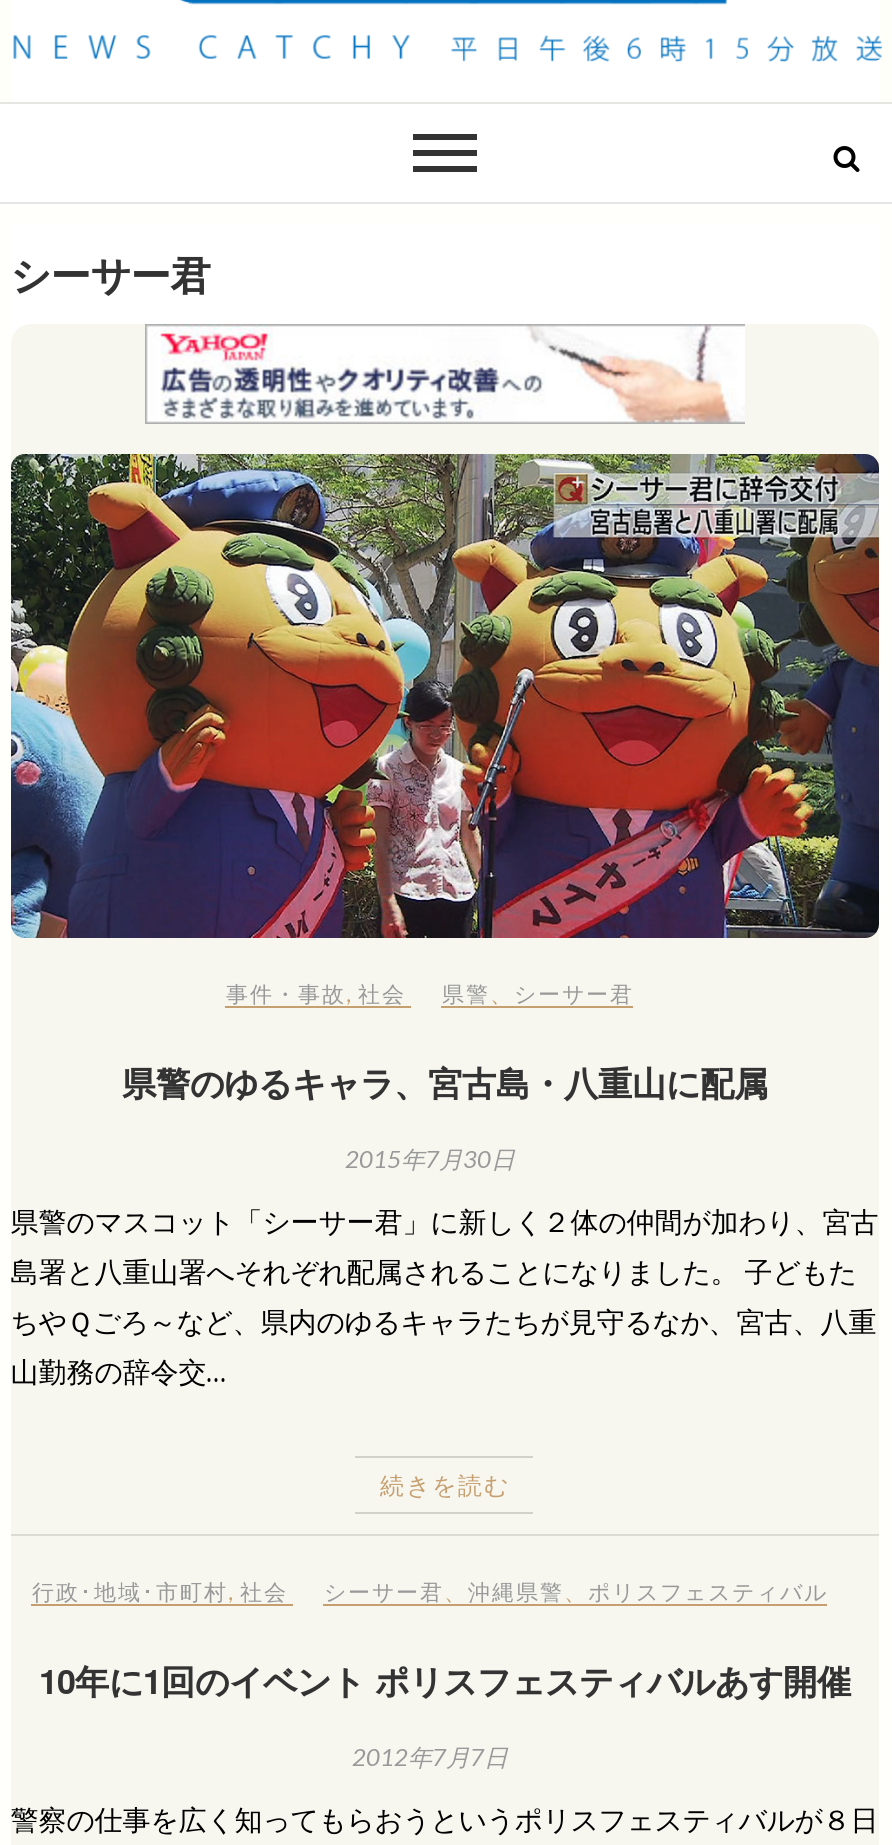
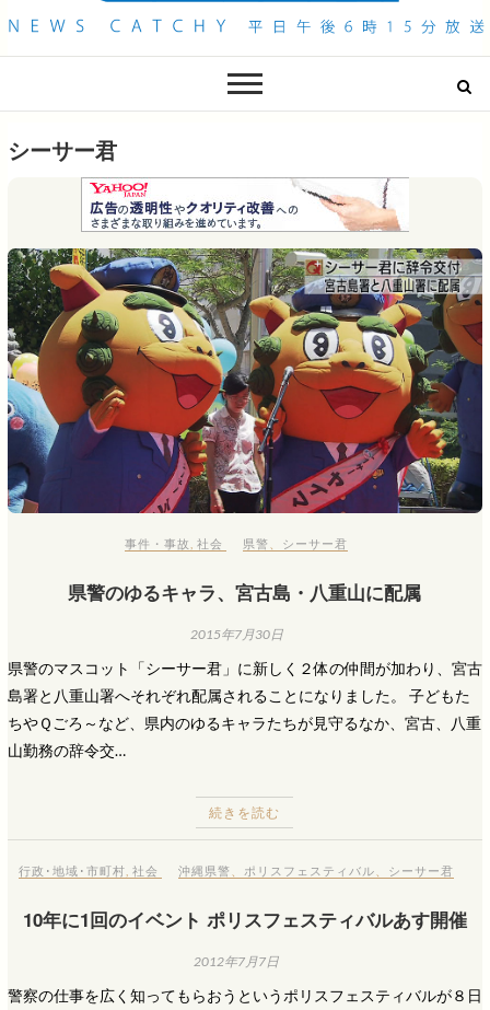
- シーサー君、沖縄県警、ポリスフェスティバル
+ 沖縄県警、ポリスフェスティバル、シーサー君
